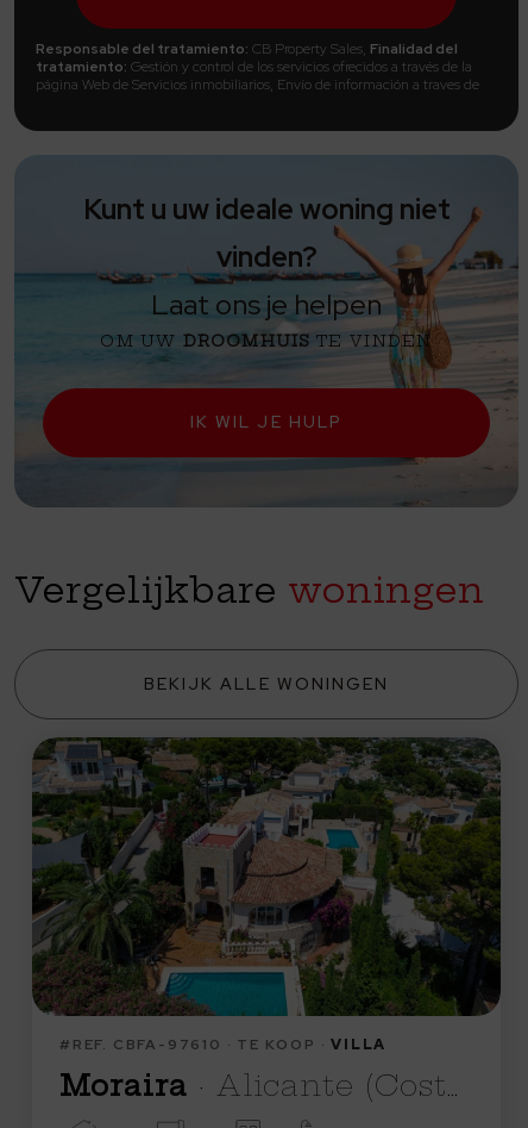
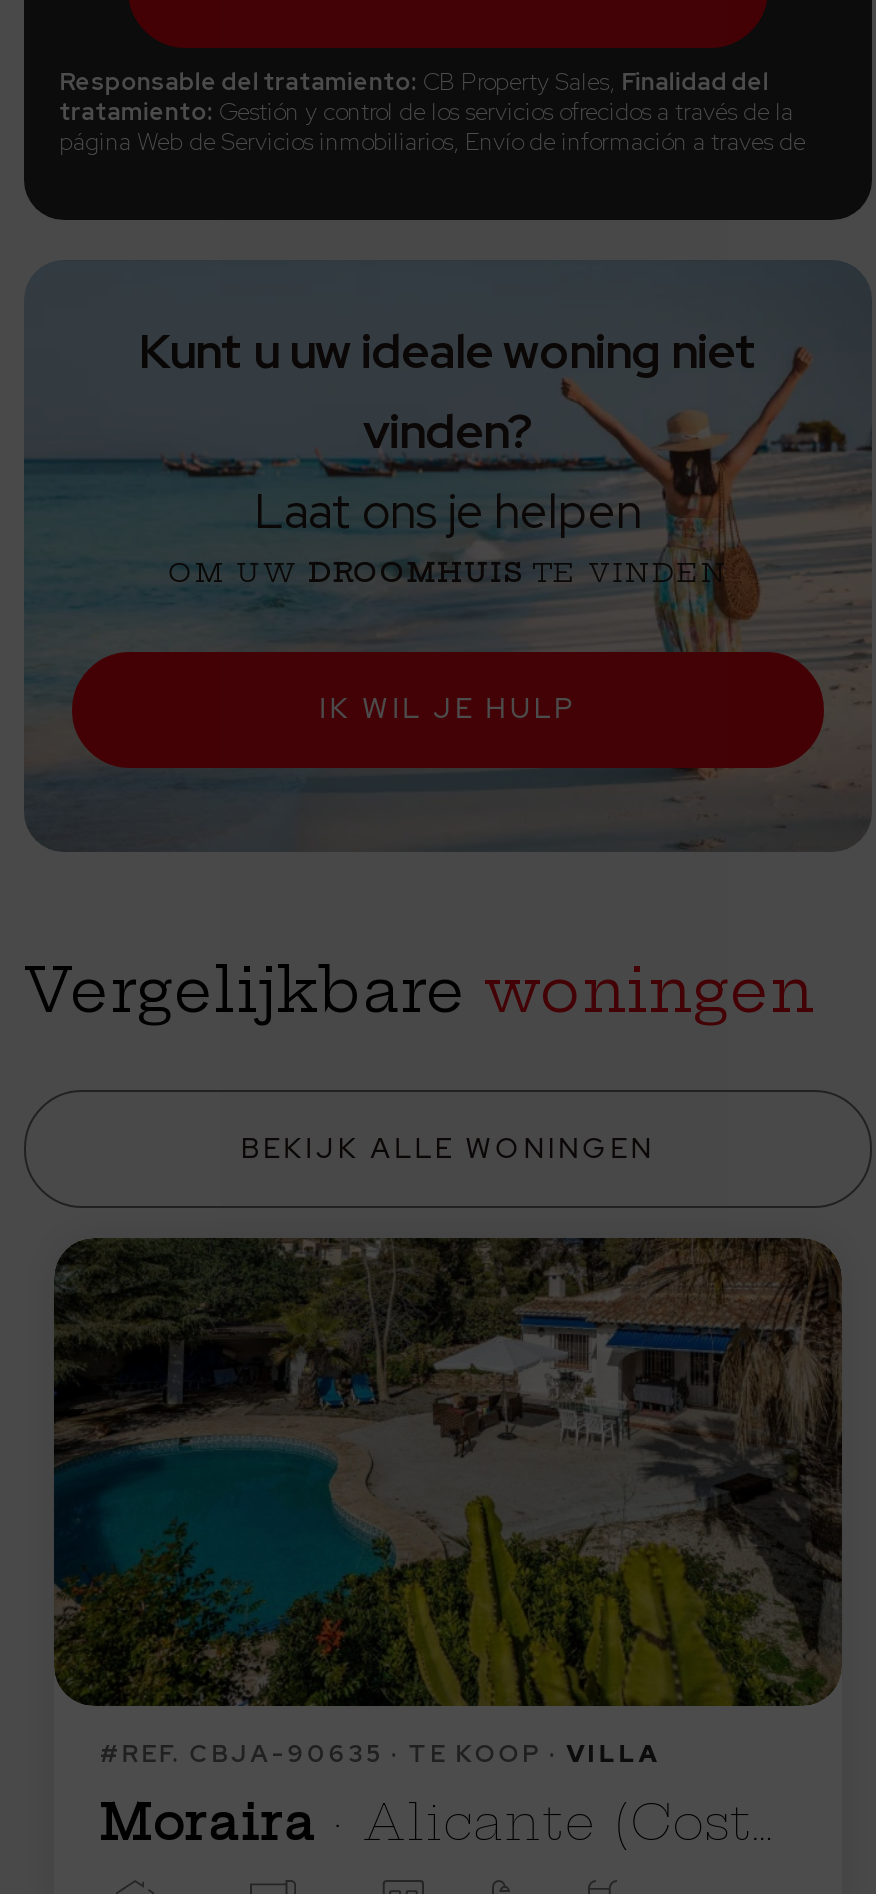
- [image]
- #REF. CBFA-97610 · TE KOOP · VILLA
+ [image]
+ #REF. CBJA-90635 · TE KOOP · VILLA
